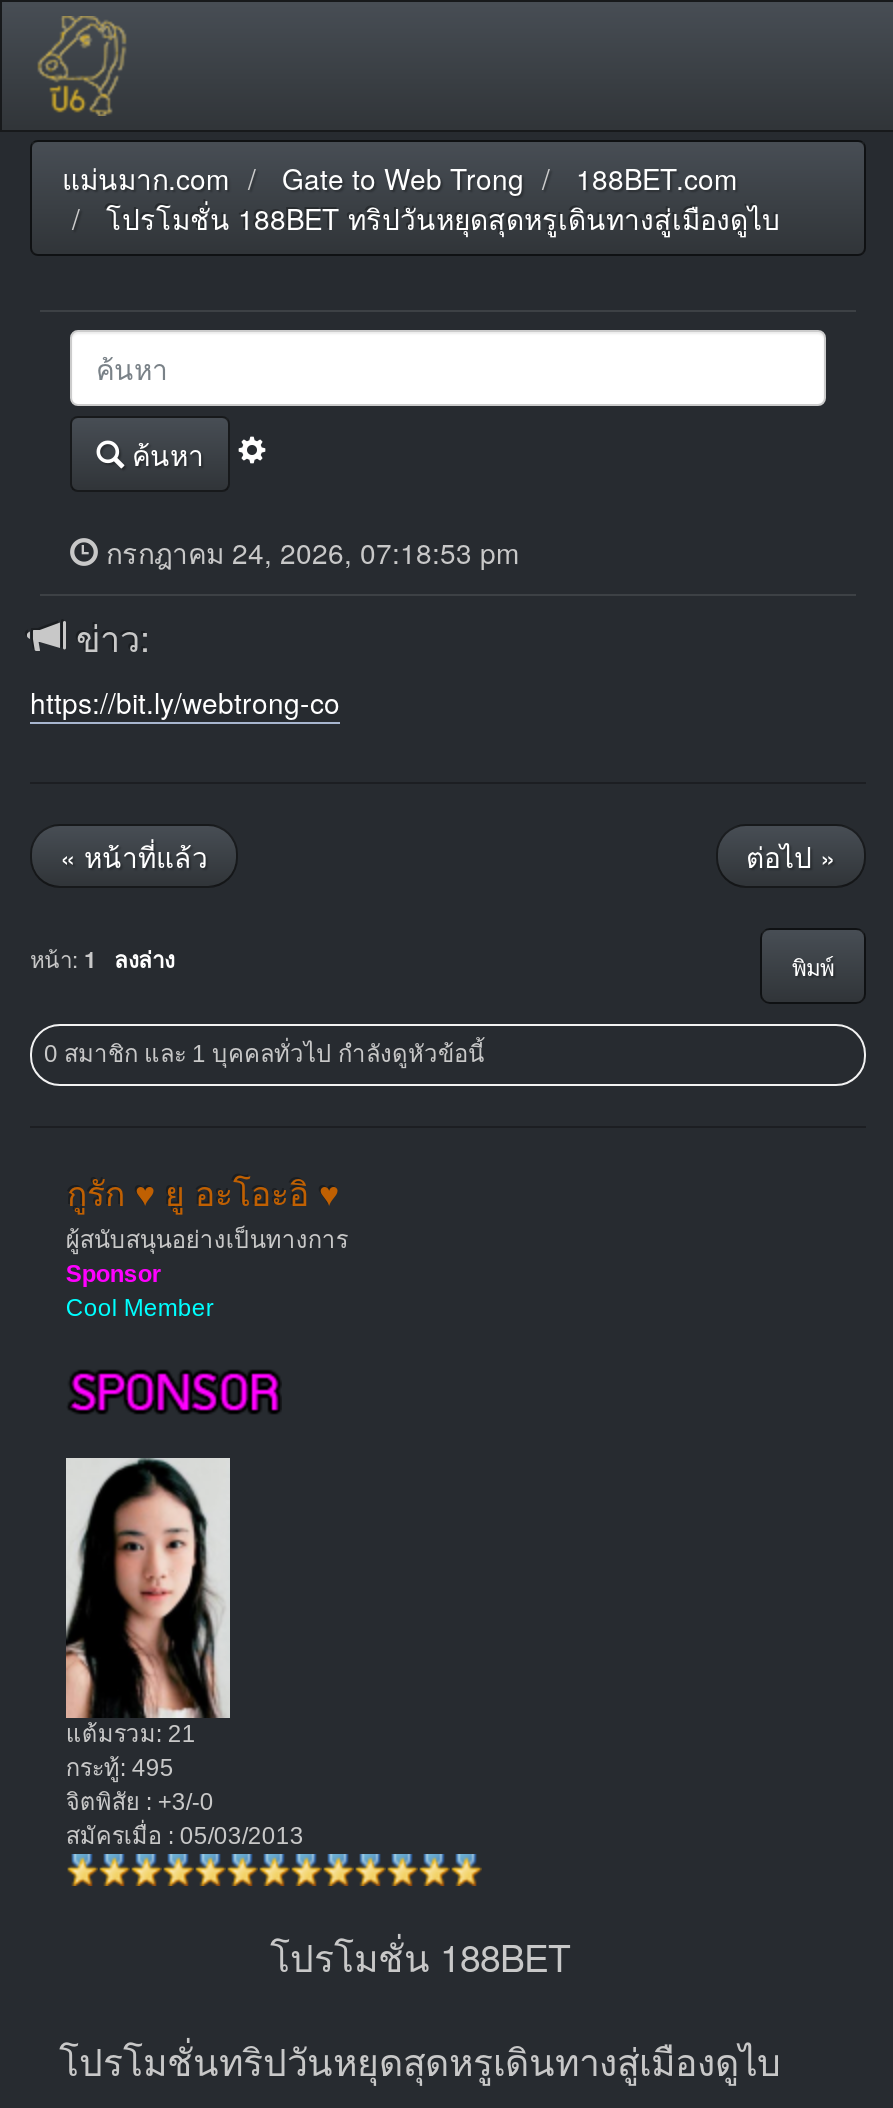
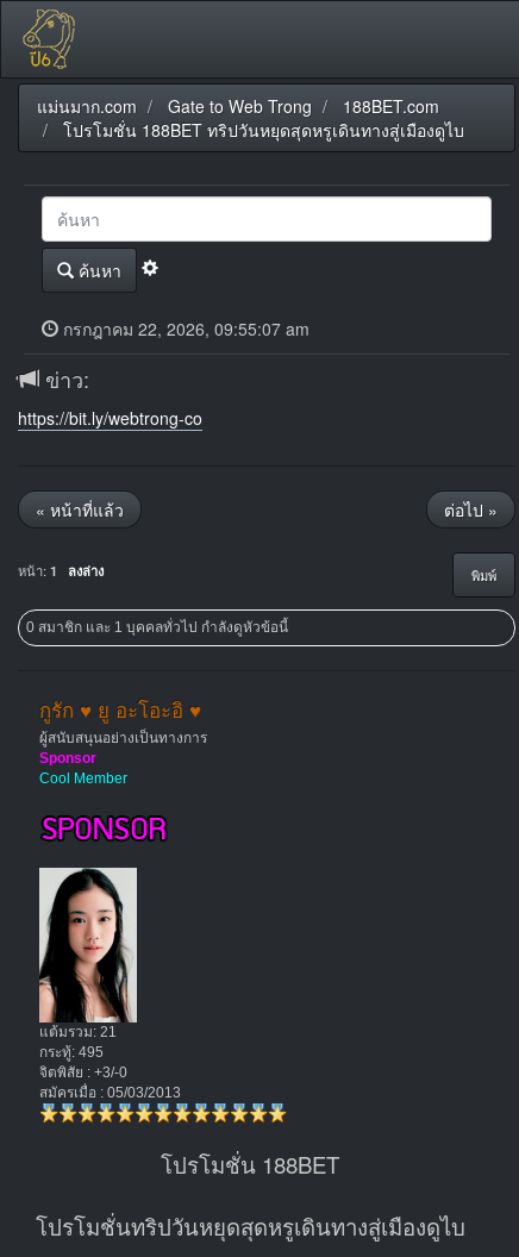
- กรกฎาคม 24, 2026, 07:18:53 pm
+ กรกฎาคม 22, 2026, 09:55:07 am
